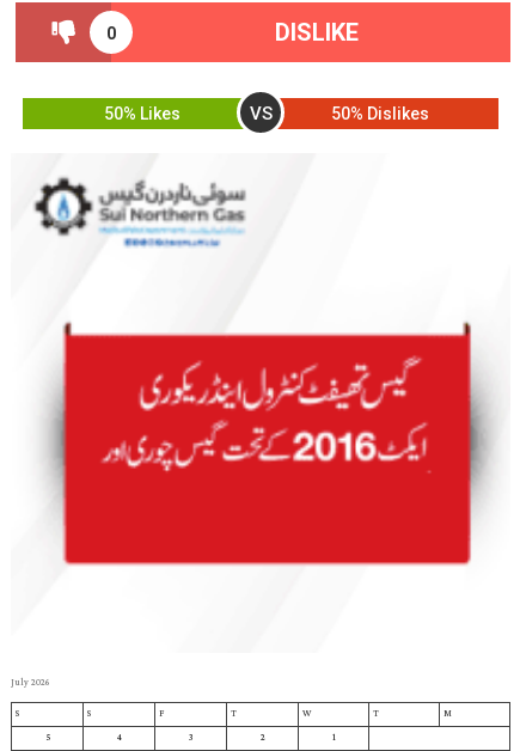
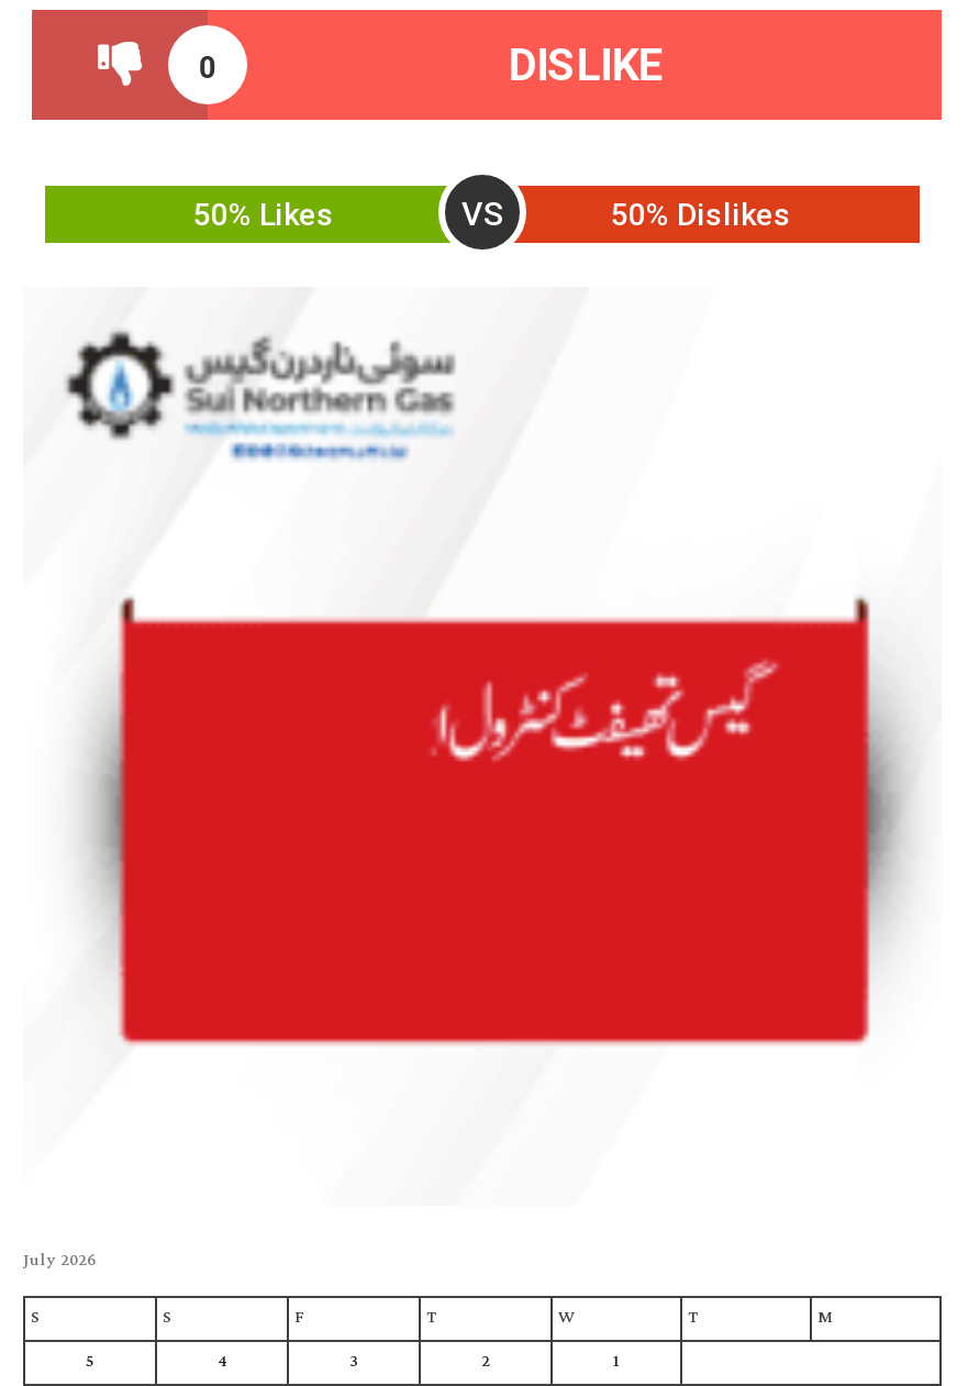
- [image]

- [image]
